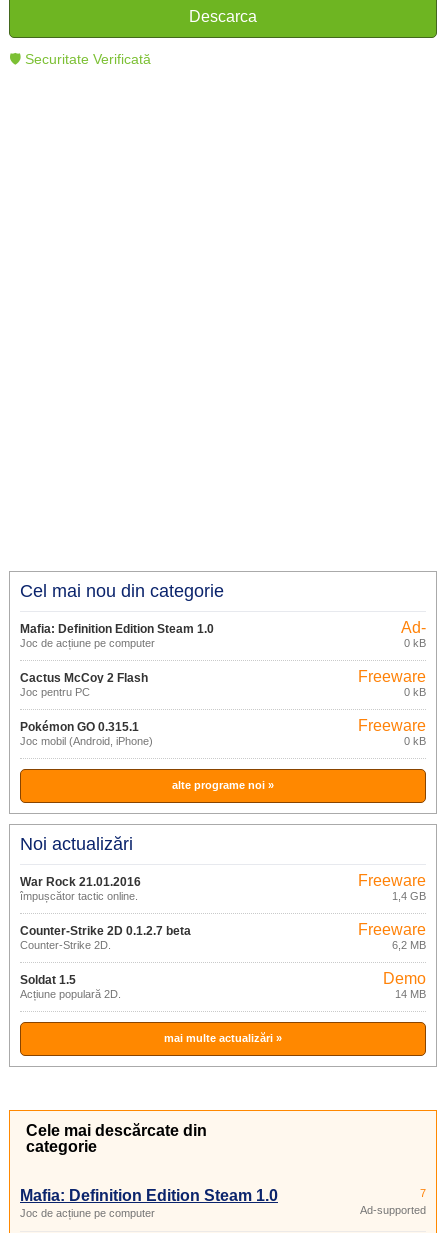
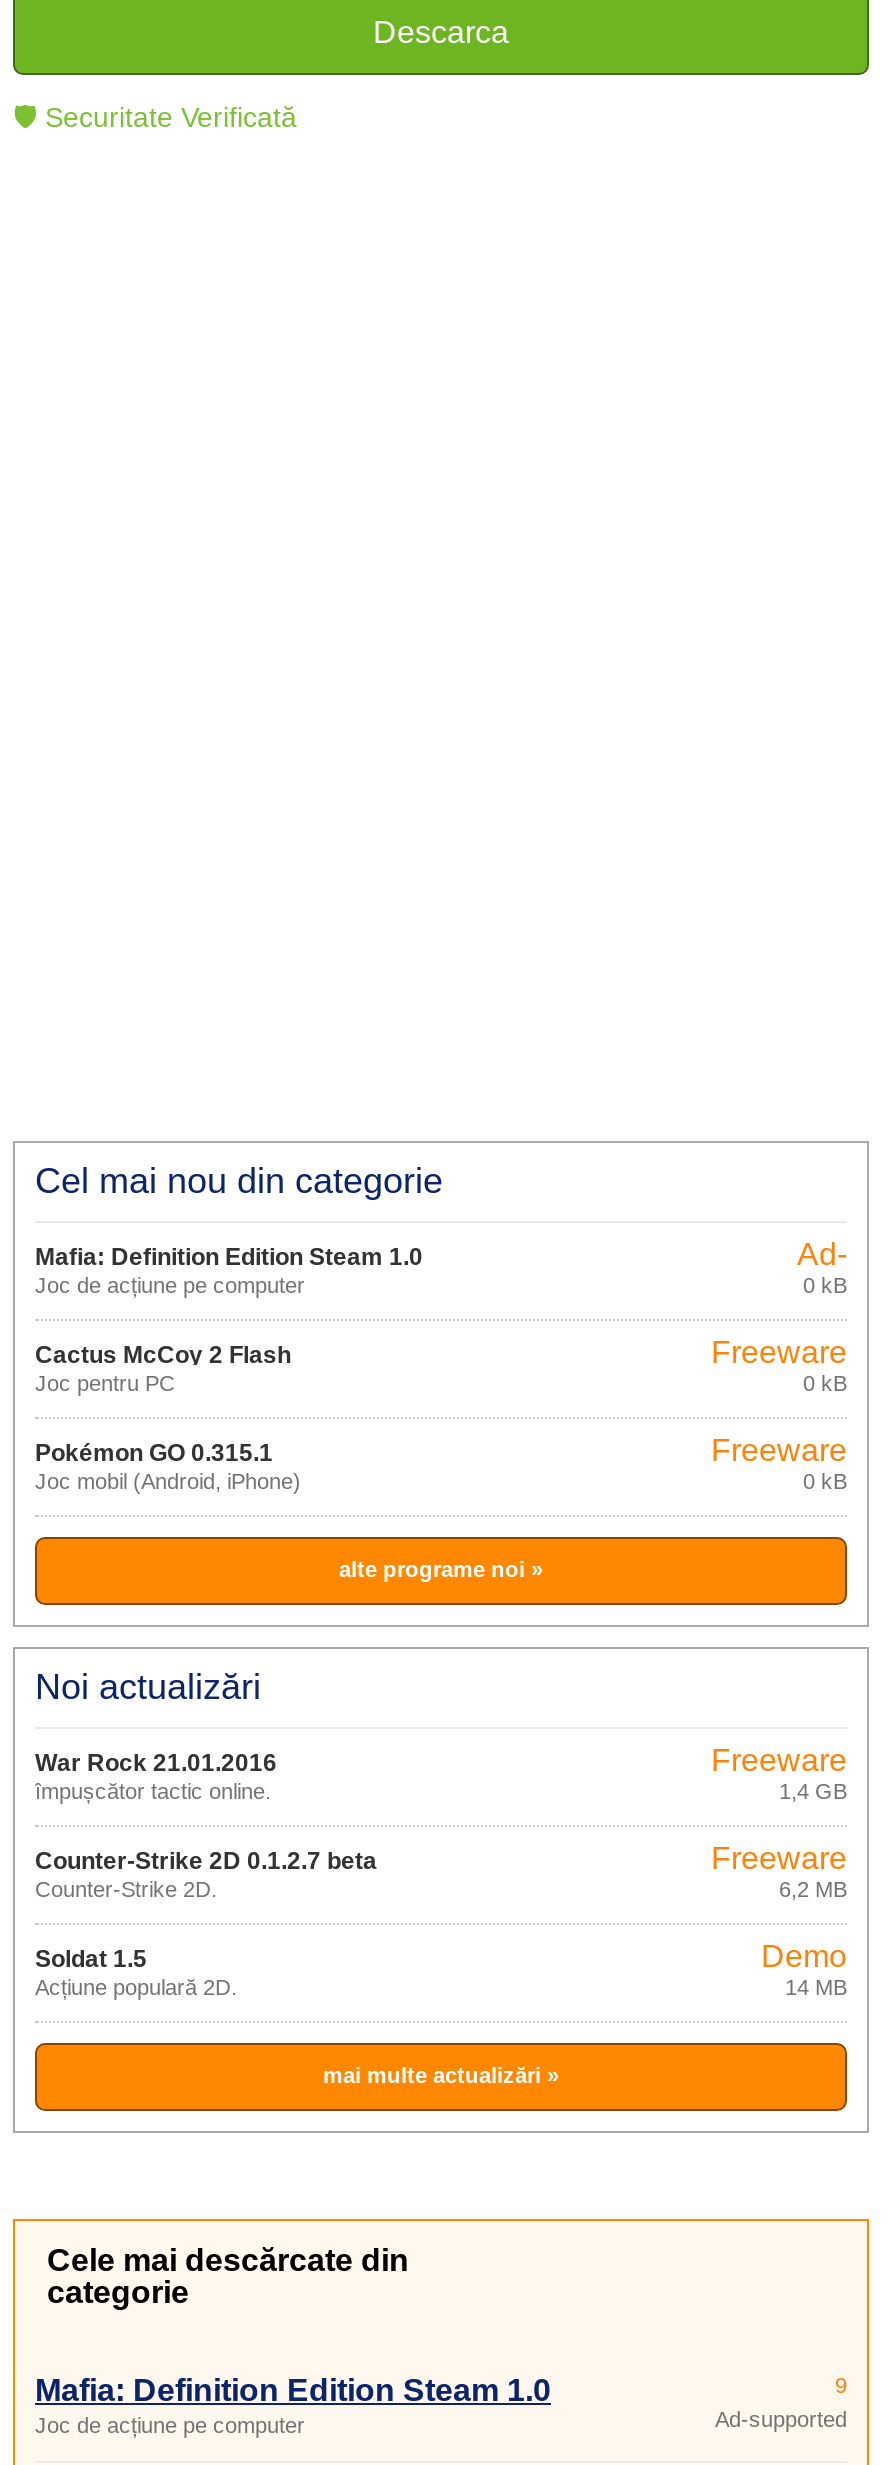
- 7
+ 9
